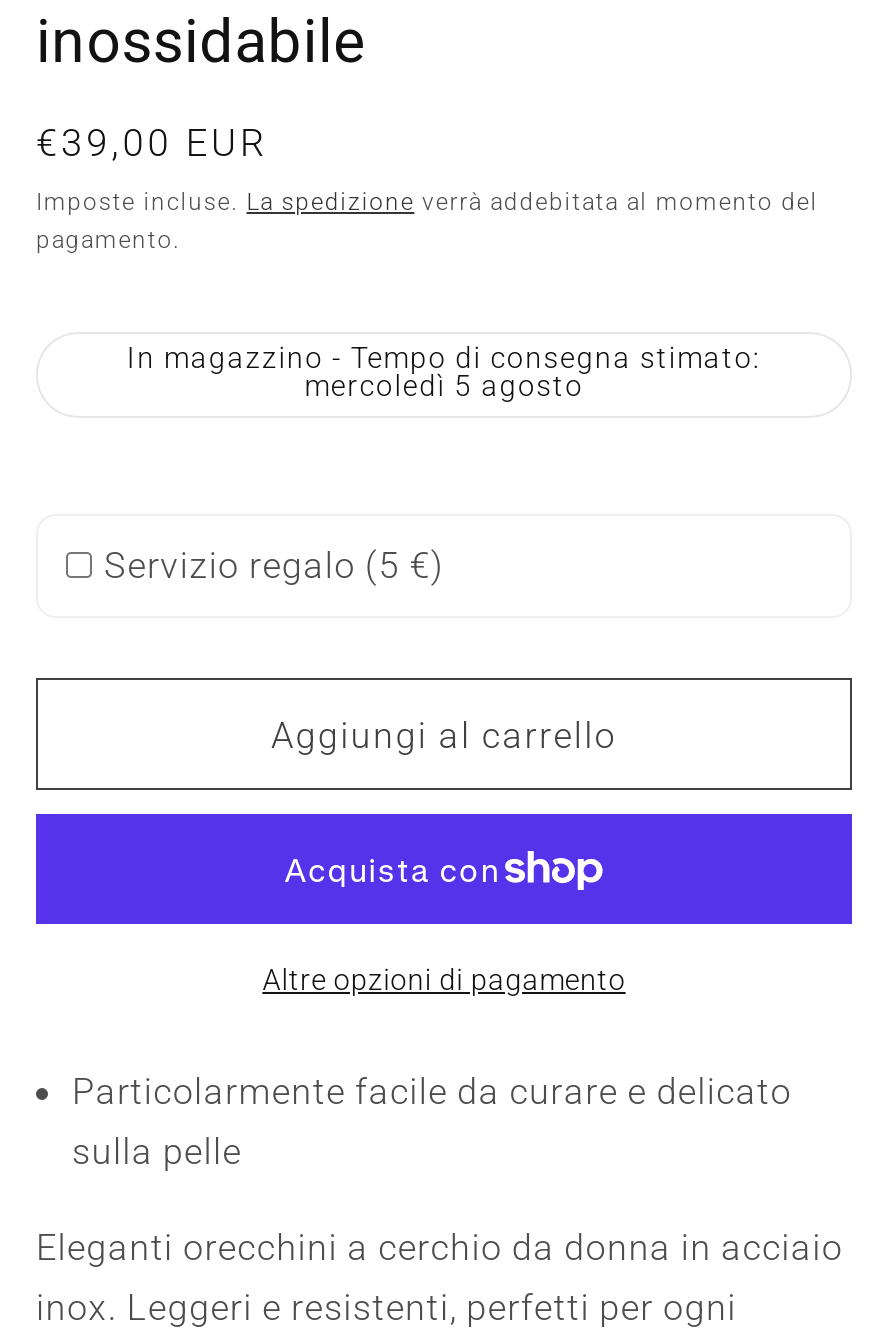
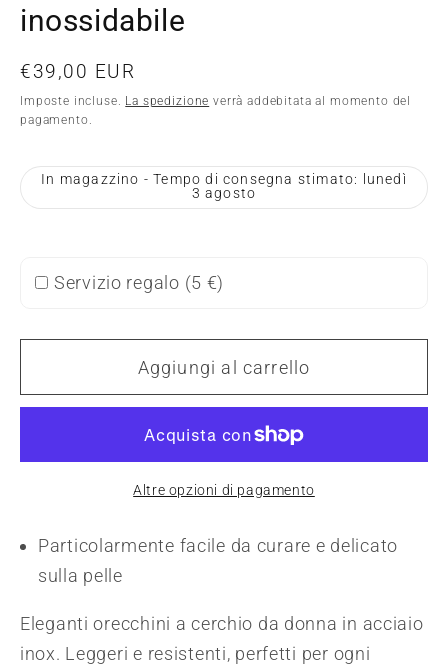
- In magazzino - Tempo di consegna stimato:
- mercoledì 5 agosto
+ In magazzino - Tempo di consegna stimato: lunedì
+ 3 agosto
